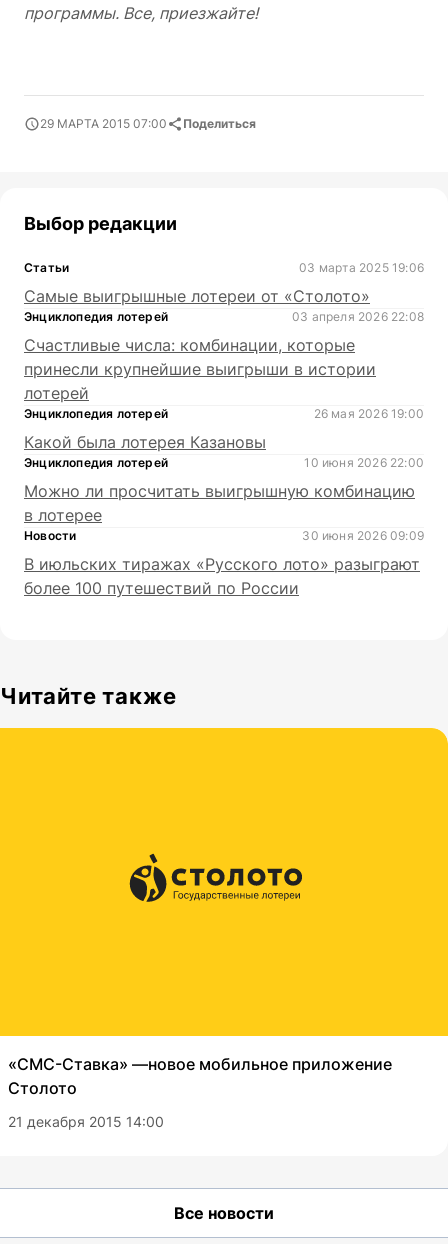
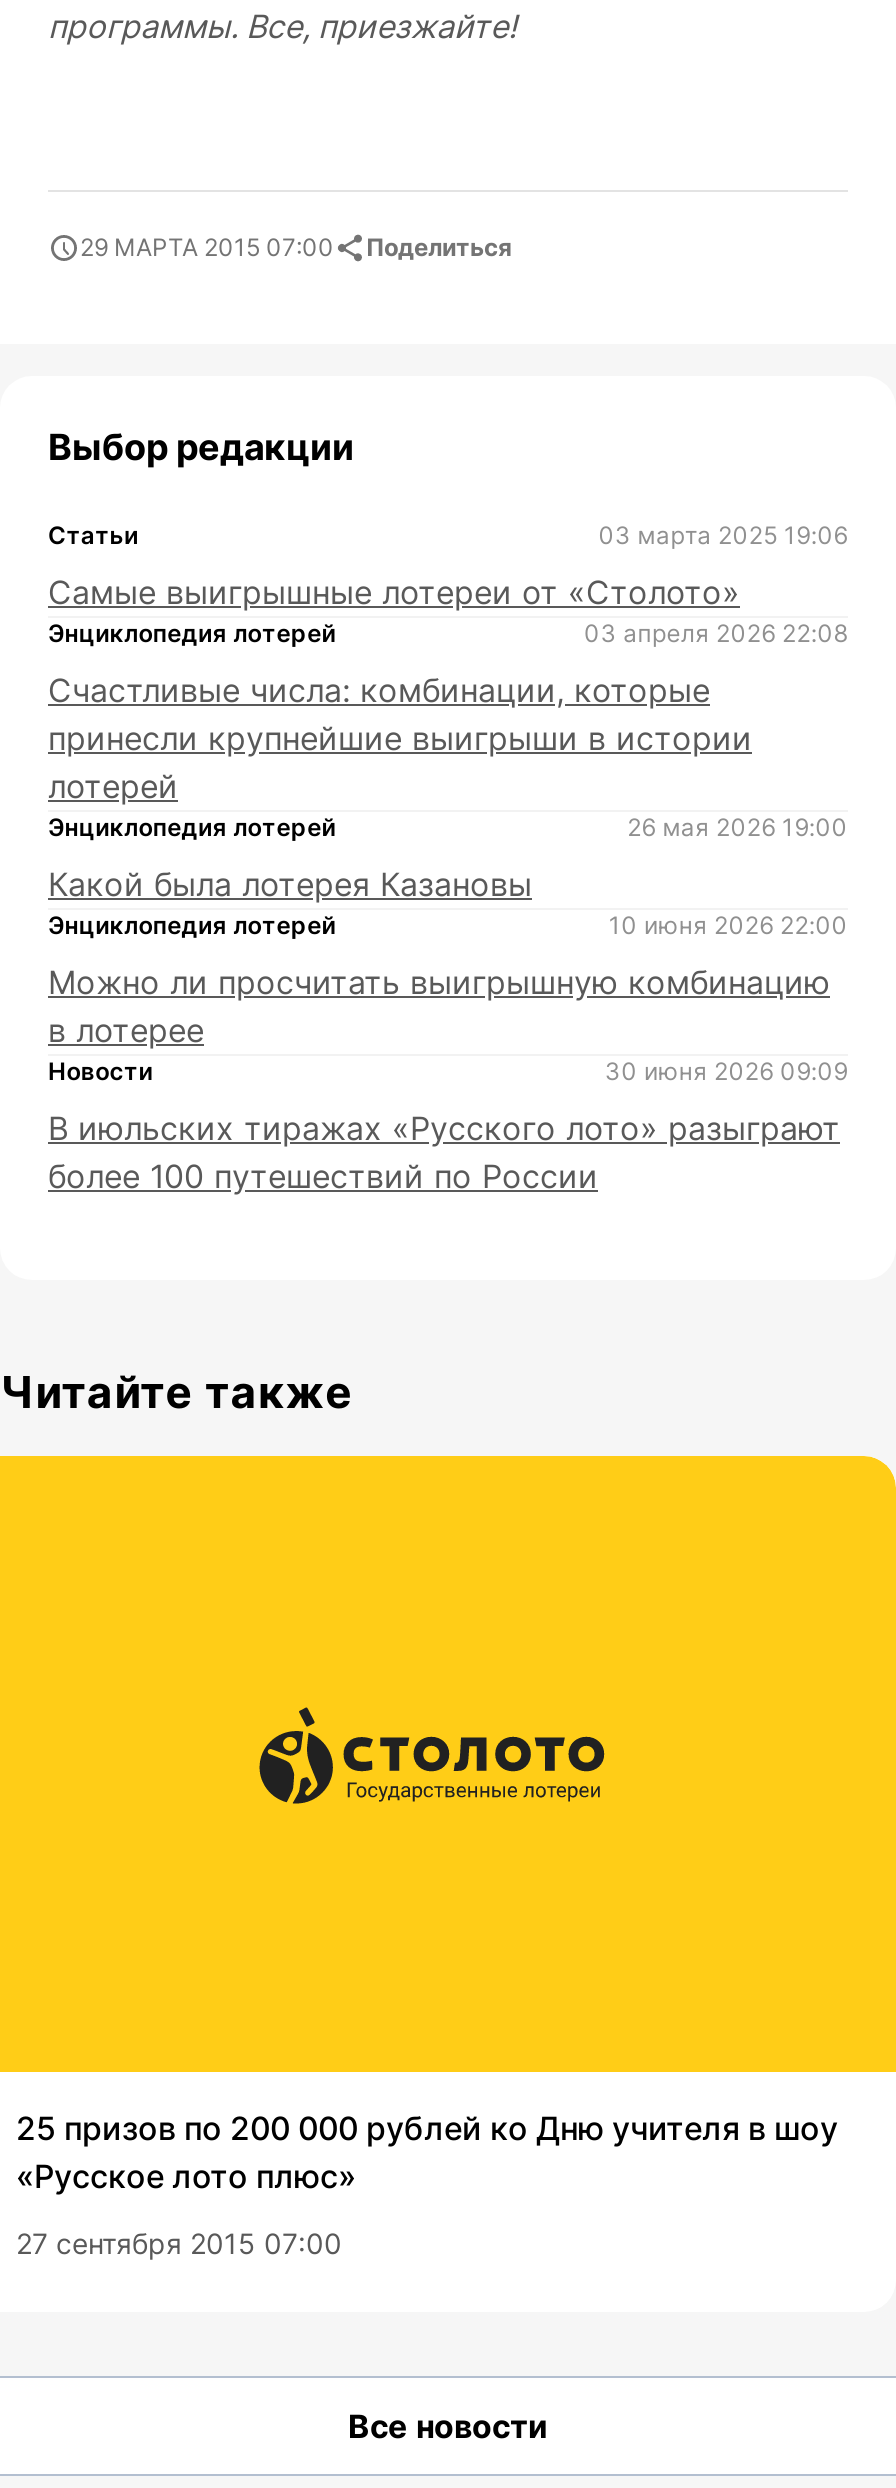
- «СМС-Ставка» —новое мобильное приложение
- Столото
+ 25 призов по 200 000 рублей ко Дню учителя в шоу
+ «Русское лото плюс»

- 21 декабря 2015 14:00
+ 27 сентября 2015 07:00
